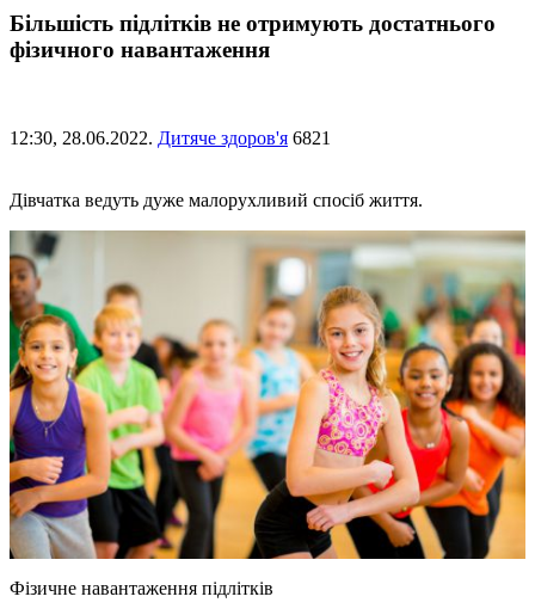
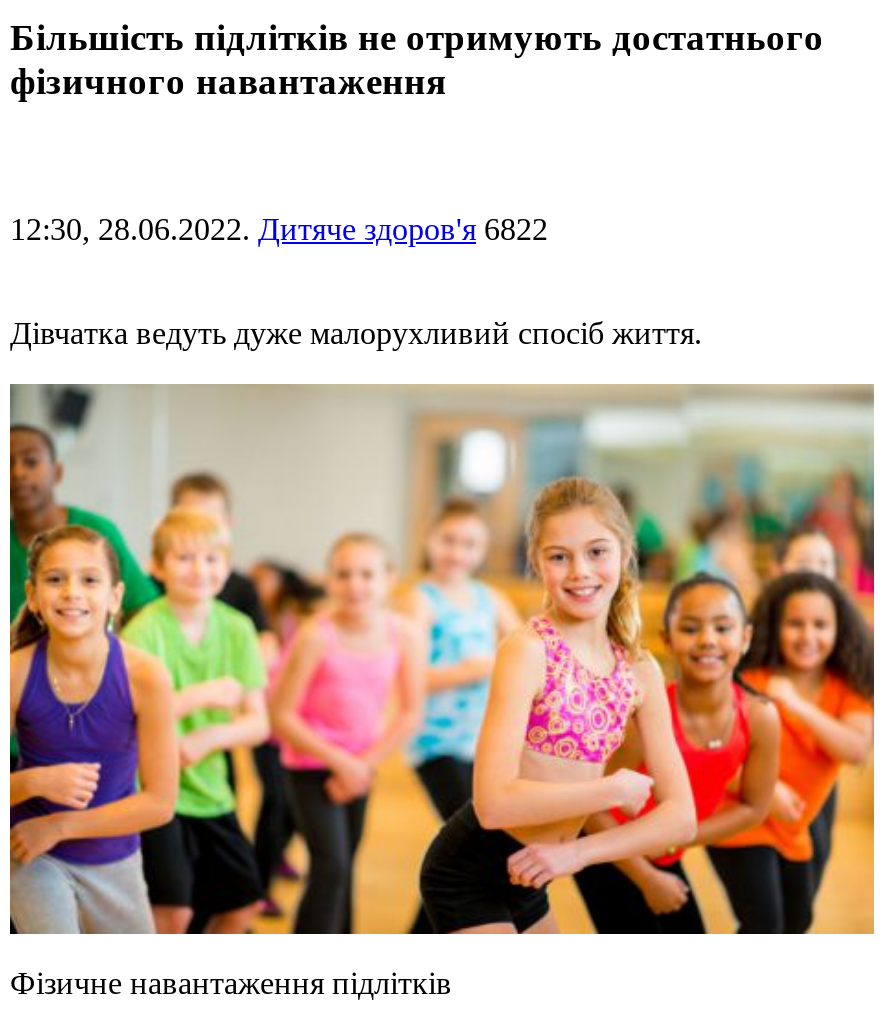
- 12:30, 28.06.2022. Дитяче здоров'я 6821
+ 12:30, 28.06.2022. Дитяче здоров'я 6822
